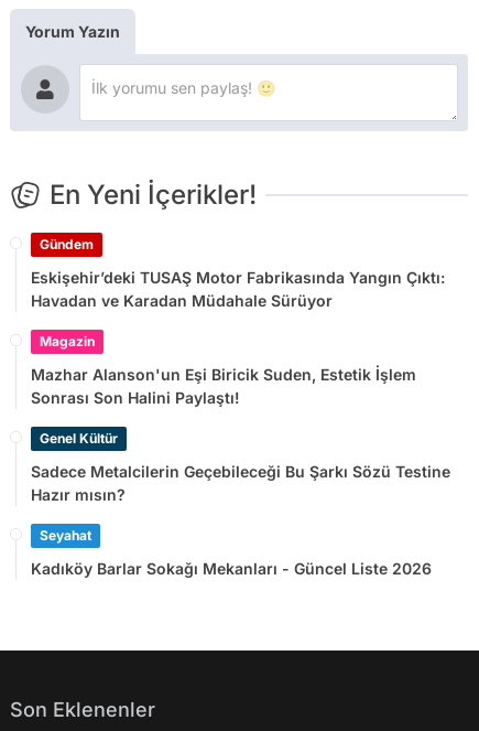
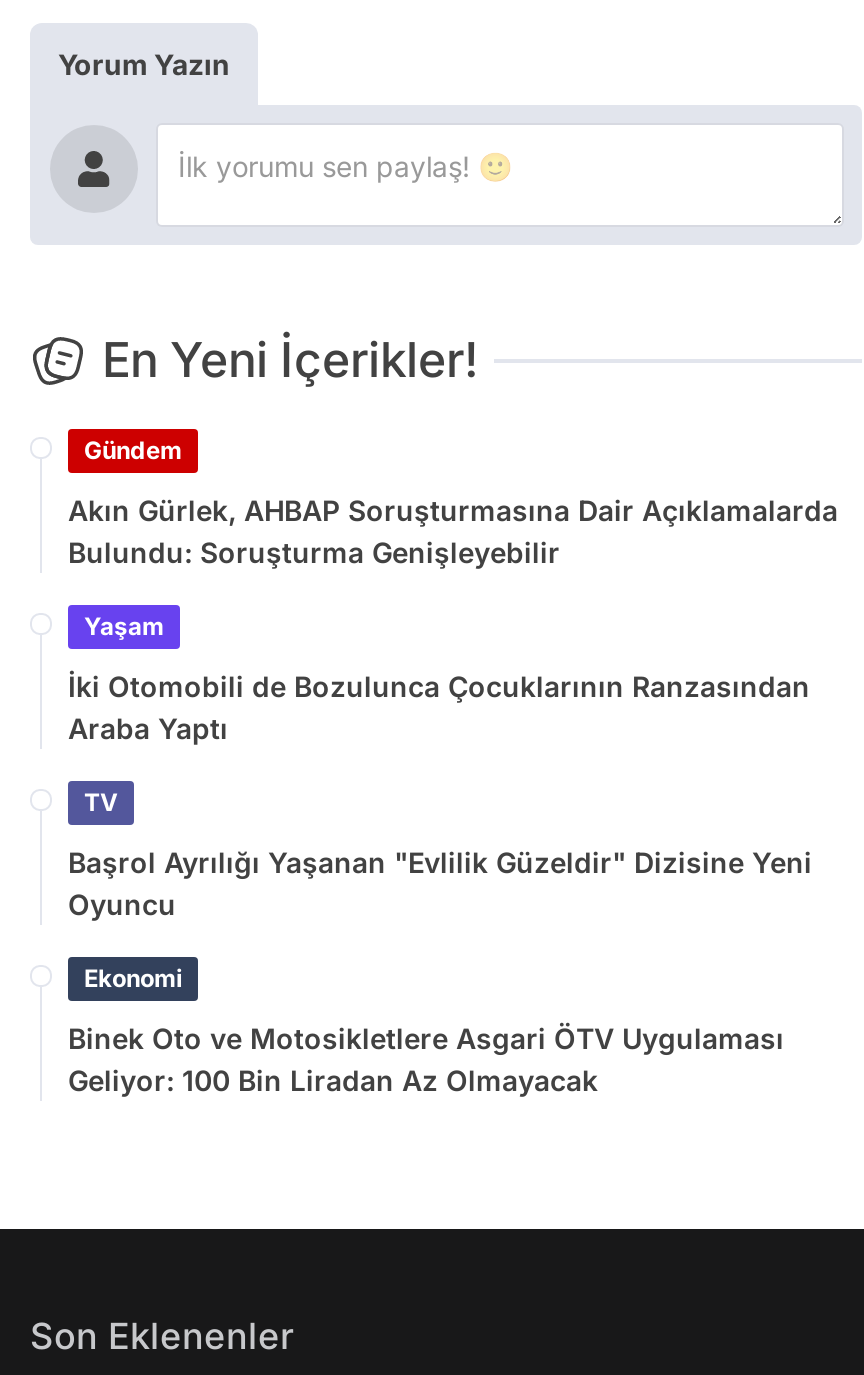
- Eskişehir’deki TUSAŞ Motor Fabrikasında Yangın Çıktı:
- Havadan ve Karadan Müdahale Sürüyor
+ Akın Gürlek, AHBAP Soruşturmasına Dair Açıklamalarda
+ Bulundu: Soruşturma Genişleyebilir

- Magazin
+ Yaşam

- Mazhar Alanson'un Eşi Biricik Suden, Estetik İşlem
- Sonrası Son Halini Paylaştı!
+ İki Otomobili de Bozulunca Çocuklarının Ranzasından
+ Araba Yaptı

- Genel Kültür
+ TV

- Sadece Metalcilerin Geçebileceği Bu Şarkı Sözü Testine
- Hazır mısın?
+ Başrol Ayrılığı Yaşanan "Evlilik Güzeldir" Dizisine Yeni
+ Oyuncu

- Seyahat
+ Ekonomi

- Kadıköy Barlar Sokağı Mekanları - Güncel Liste 2026
+ Binek Oto ve Motosikletlere Asgari ÖTV Uygulaması
+ Geliyor: 100 Bin Liradan Az Olmayacak
